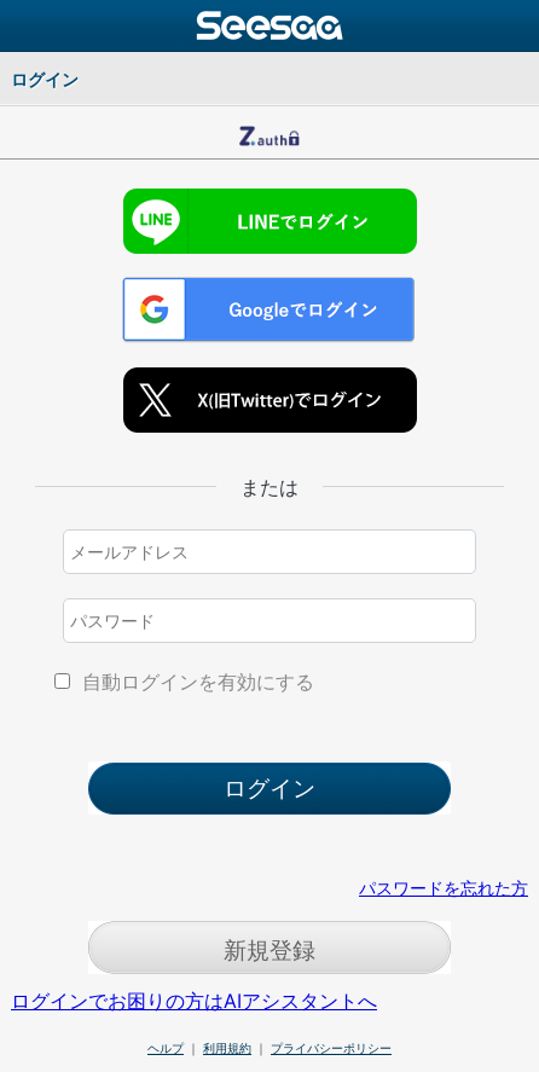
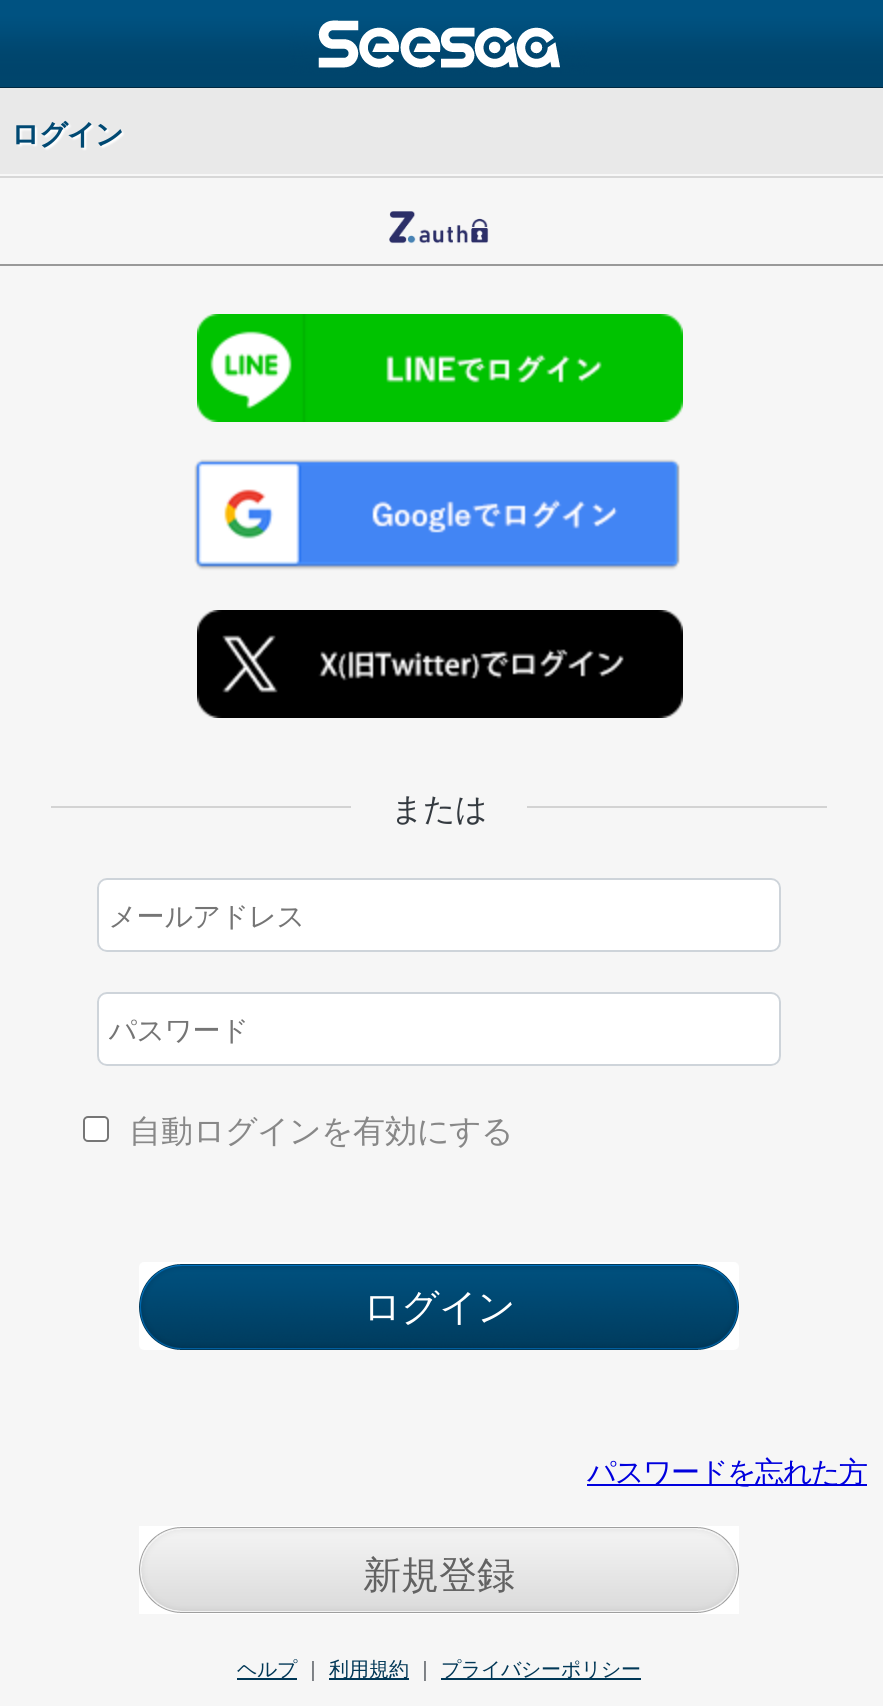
- ログインでお困りの方はAIアシスタントへ
